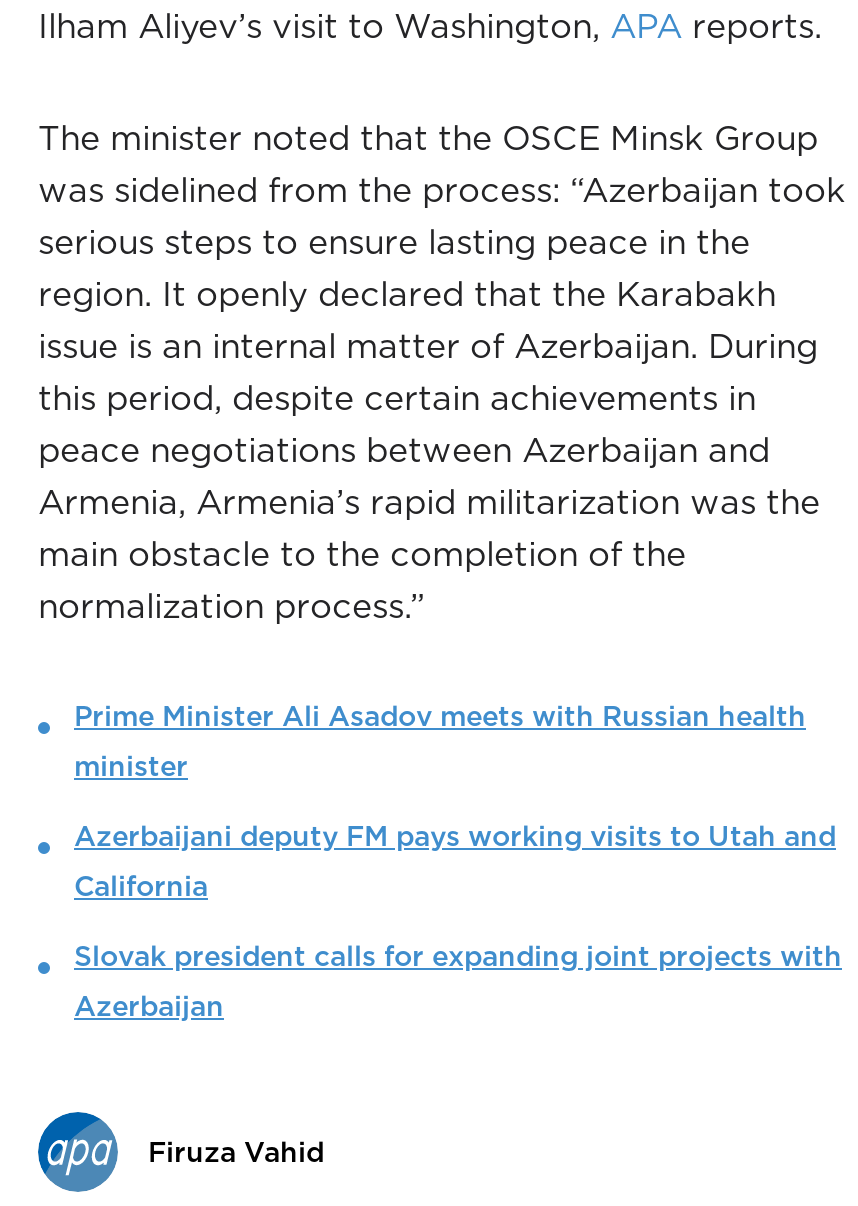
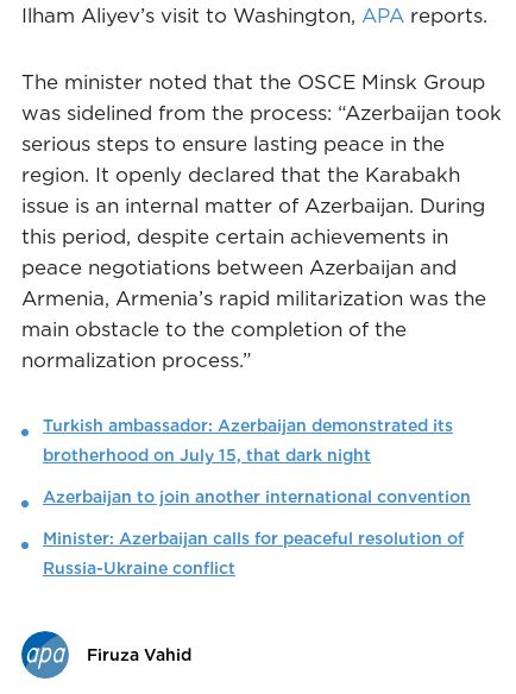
- Prime Minister Ali Asadov meets with Russian health
- minister
- Azerbaijani deputy FM pays working visits to Utah and
- California
- Slovak president calls for expanding joint projects with
- Azerbaijan
+ Turkish ambassador: Azerbaijan demonstrated its
+ brotherhood on July 15, that dark night
+ Azerbaijan to join another international convention
+ Minister: Azerbaijan calls for peaceful resolution of
+ Russia-Ukraine conflict
